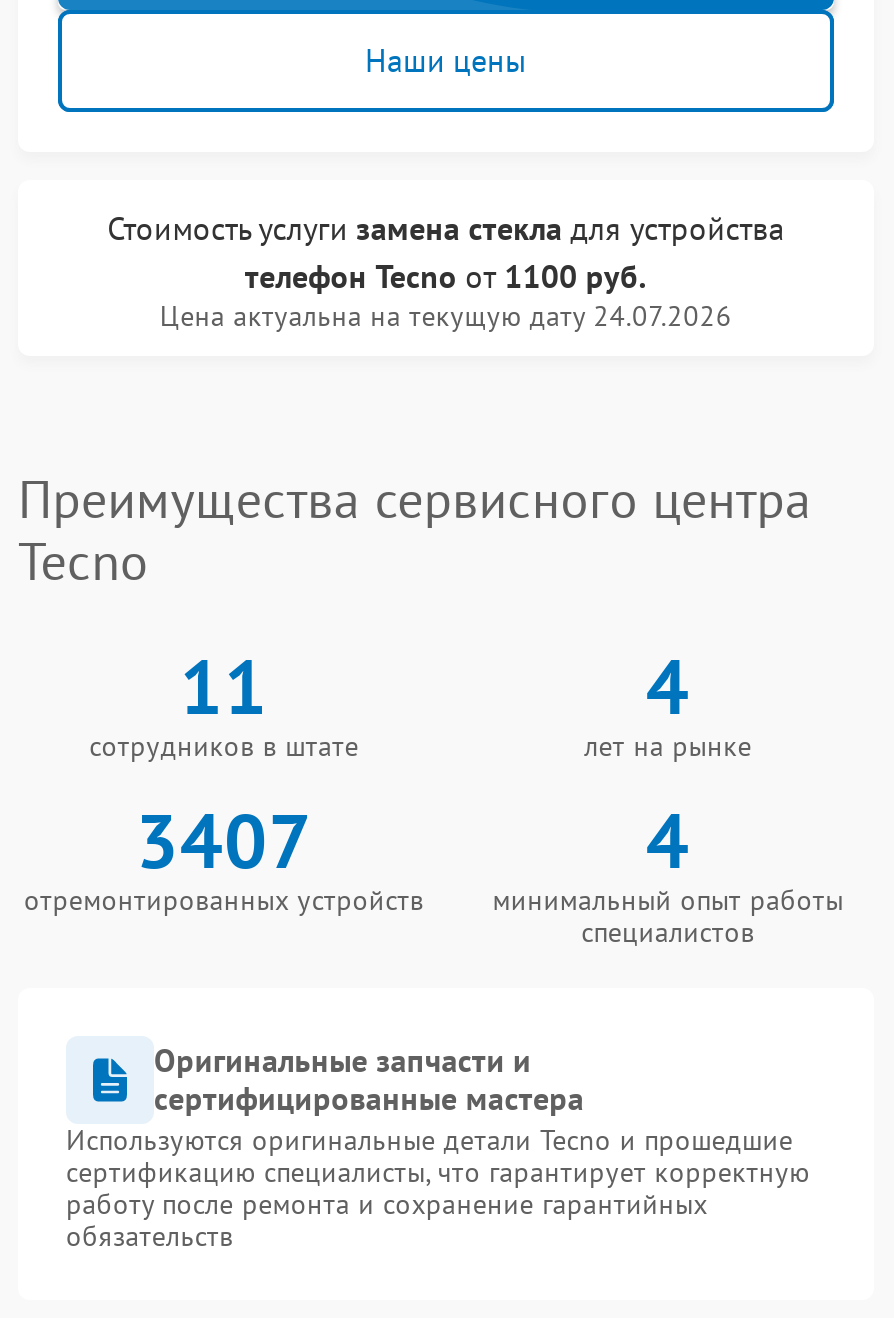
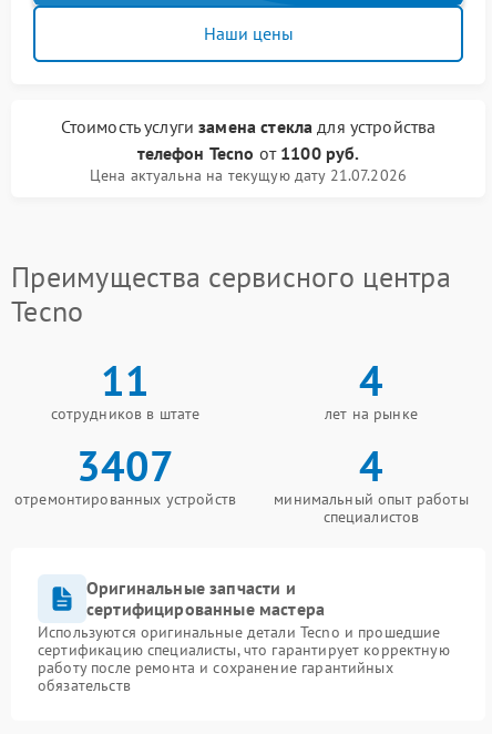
- Цена актуальна на текущую дату 24.07.2026
+ Цена актуальна на текущую дату 21.07.2026
